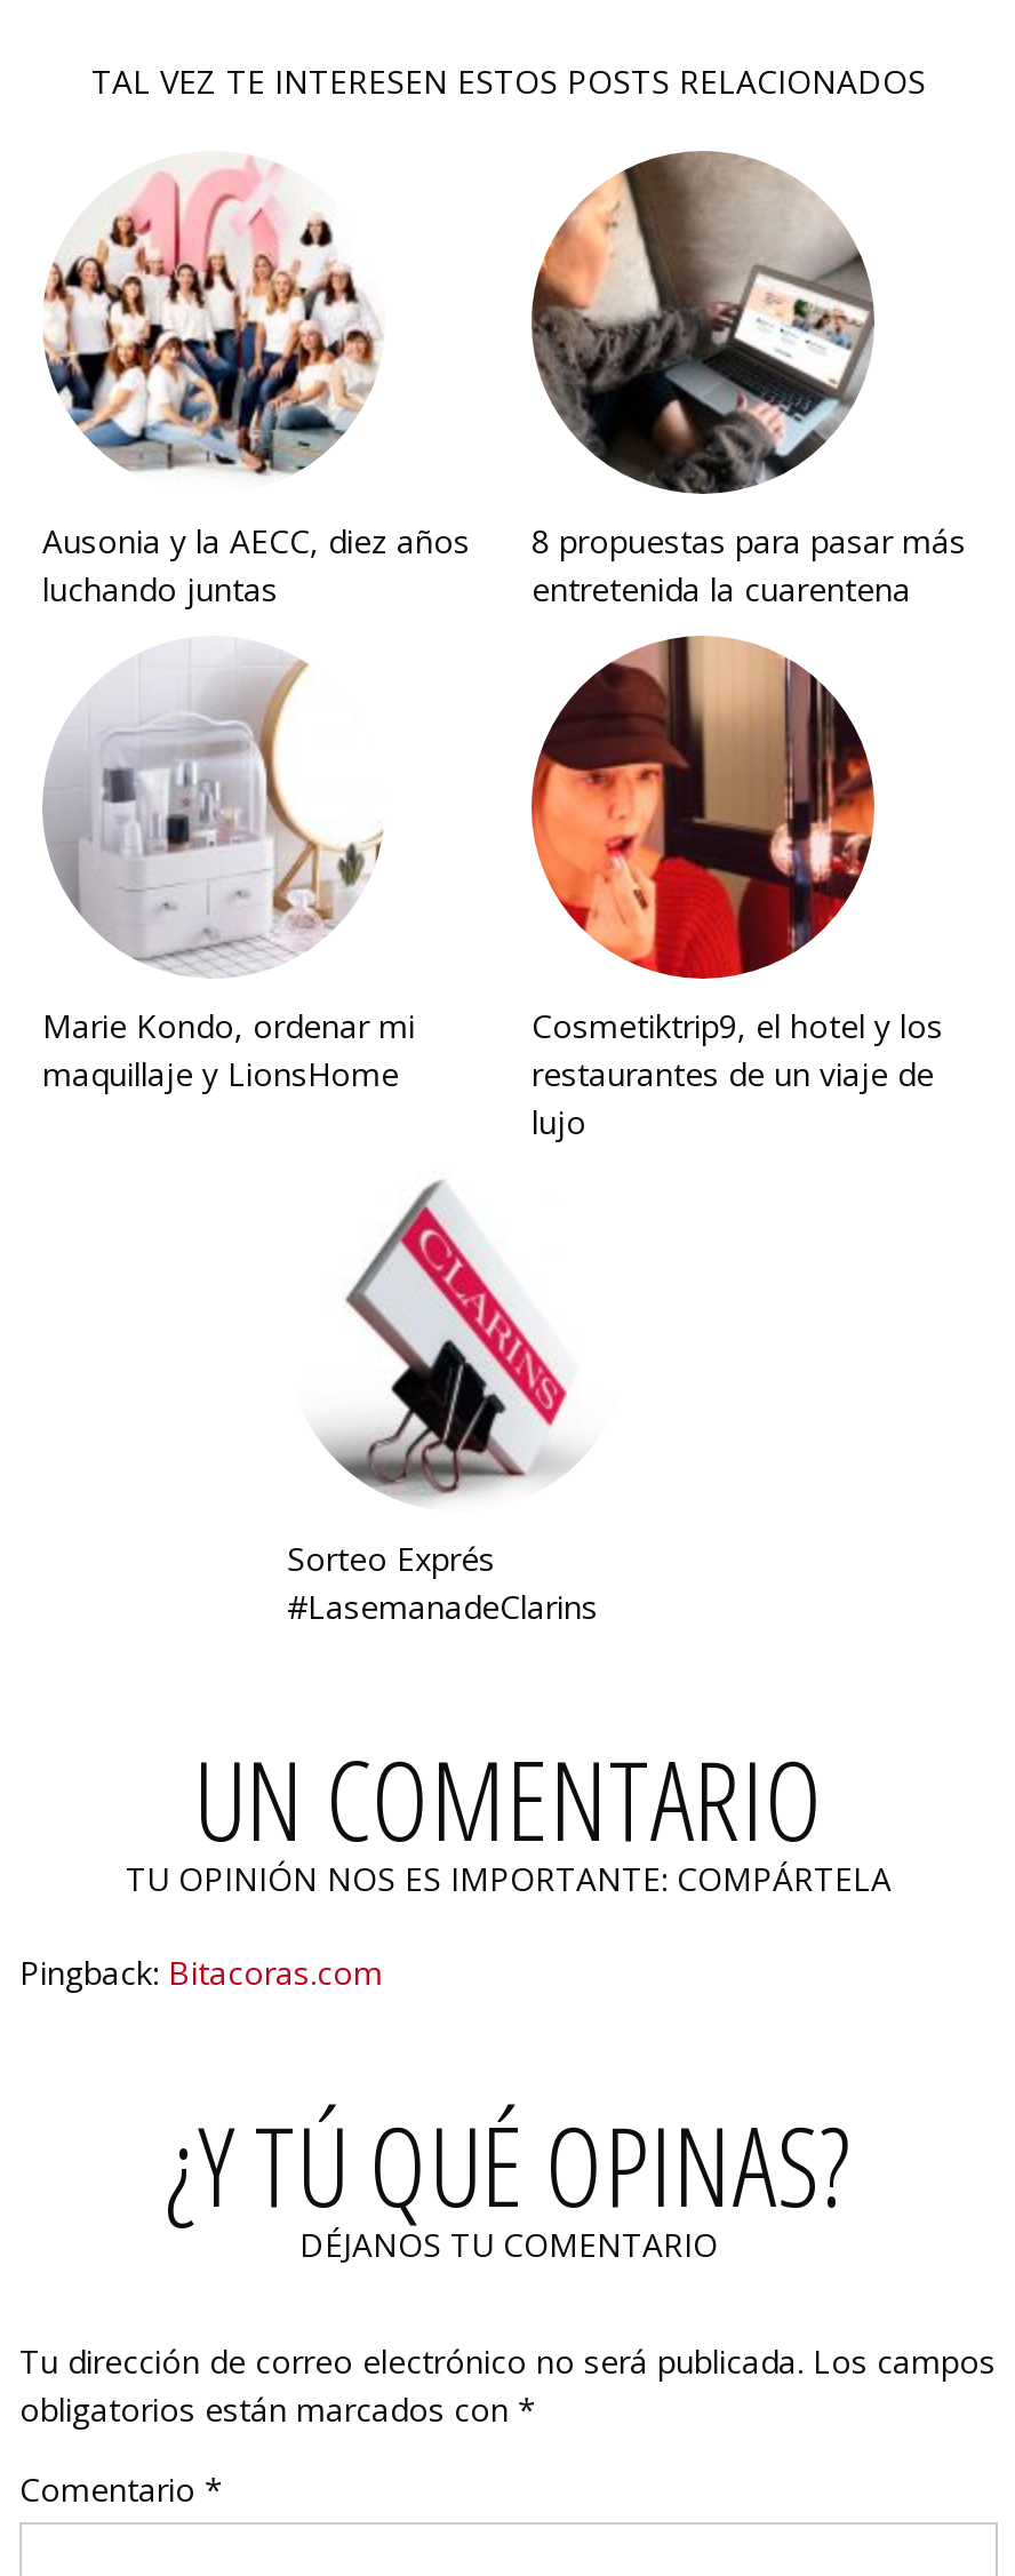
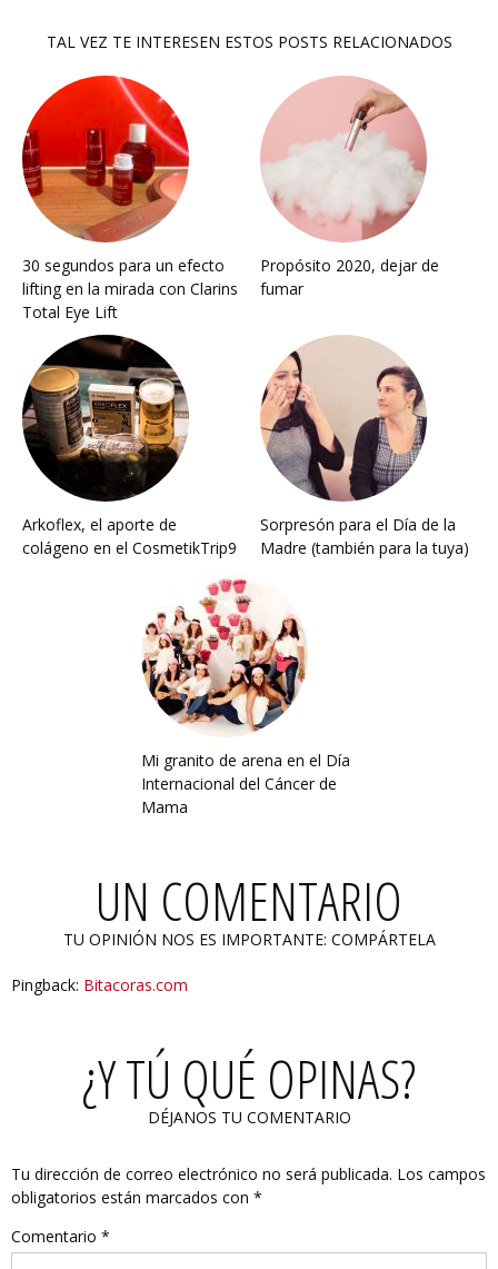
- [image]
- Ausonia y la AECC, diez años
- luchando juntas
+ [image]
+ 30 segundos para un efecto
+ lifting en la mirada con Clarins
+ Total Eye Lift

- [image]
- 8 propuestas para pasar más
- entretenida la cuarentena
+ [image]
+ Propósito 2020, dejar de
+ fumar

- [image]
- Cosmetiktrip9, el hotel y los
- restaurantes de un viaje de
- lujo
+ [image]
+ Sorpresón para el Día de la
+ Madre (también para la tuya)

- [image]
- Marie Kondo, ordenar mi
- maquillaje y LionsHome
+ [image]
+ Arkoflex, el aporte de
+ colágeno en el CosmetikTrip9

- [image]
- Sorteo Exprés
- #LasemanadeClarins
+ [image]
+ Mi granito de arena en el Día
+ Internacional del Cáncer de
+ Mama
